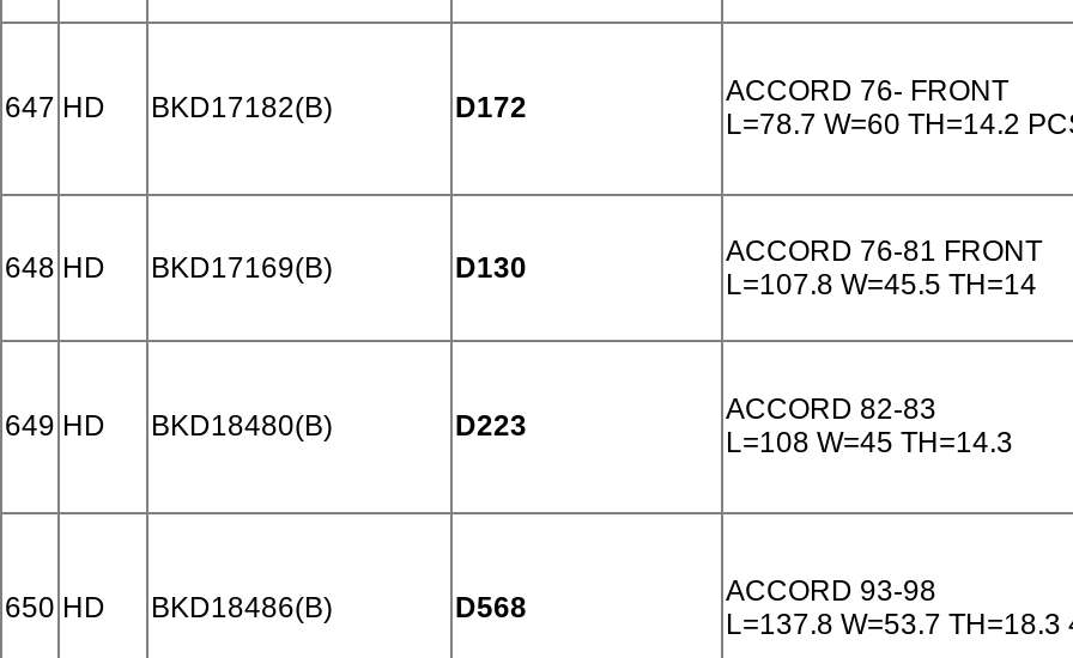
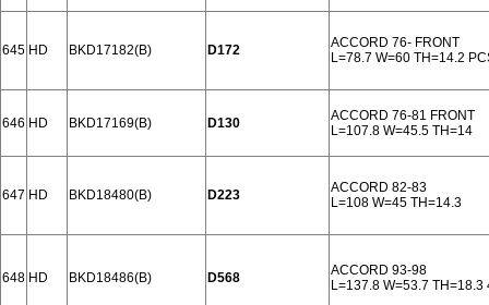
- 647 HD BKD17182(B)
+ 645 HD BKD17182(B)

- 648 HD BKD17169(B)
+ 646 HD BKD17169(B)

- 649 HD BKD18480(B)
+ 647 HD BKD18480(B)

- 650 HD BKD18486(B)
+ 648 HD BKD18486(B)
